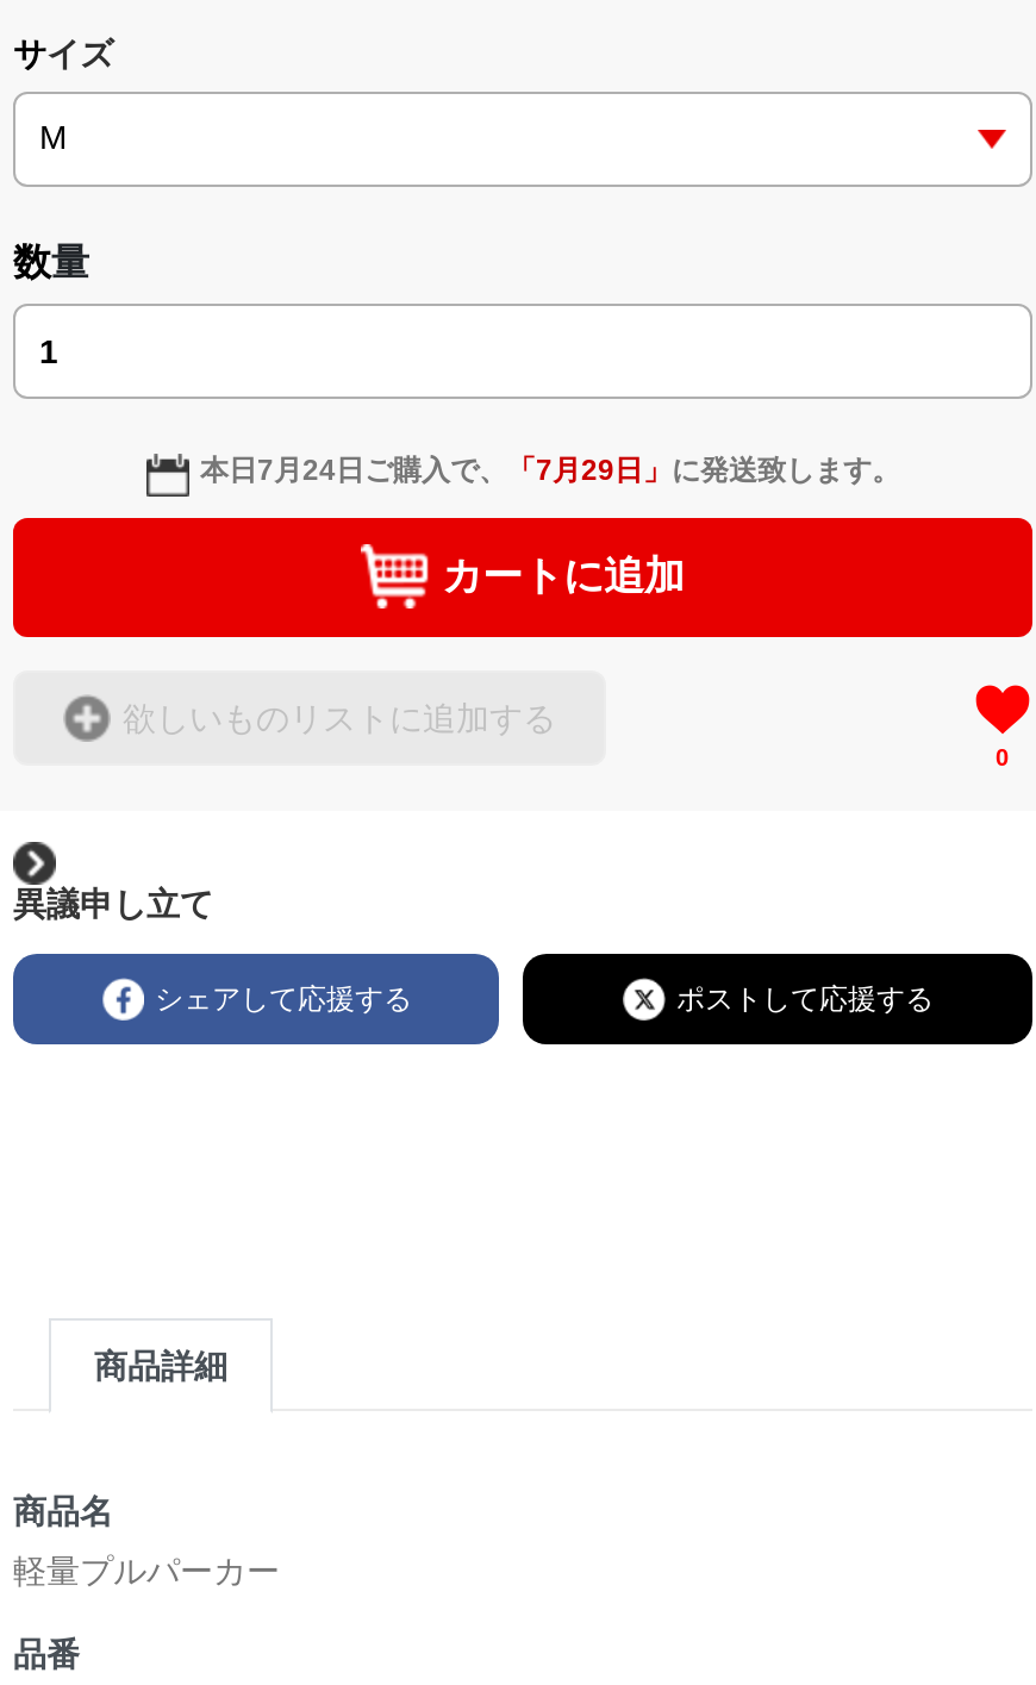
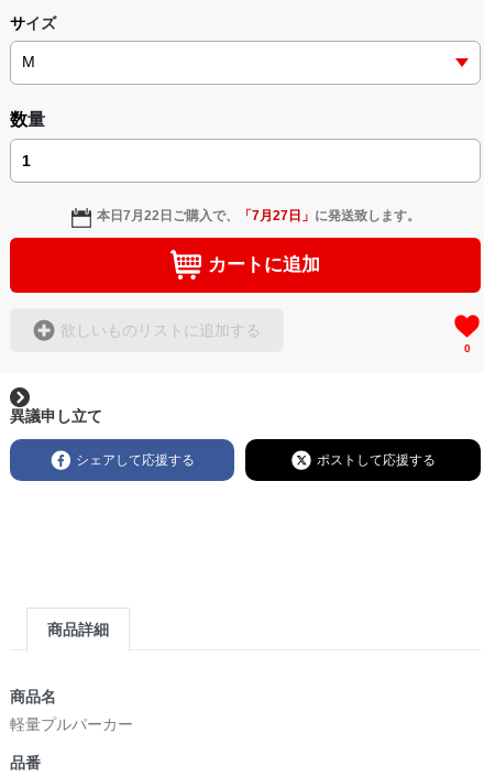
- 本日7月24日ご購入で、「7月29日」に発送致します。
+ 本日7月22日ご購入で、「7月27日」に発送致します。
